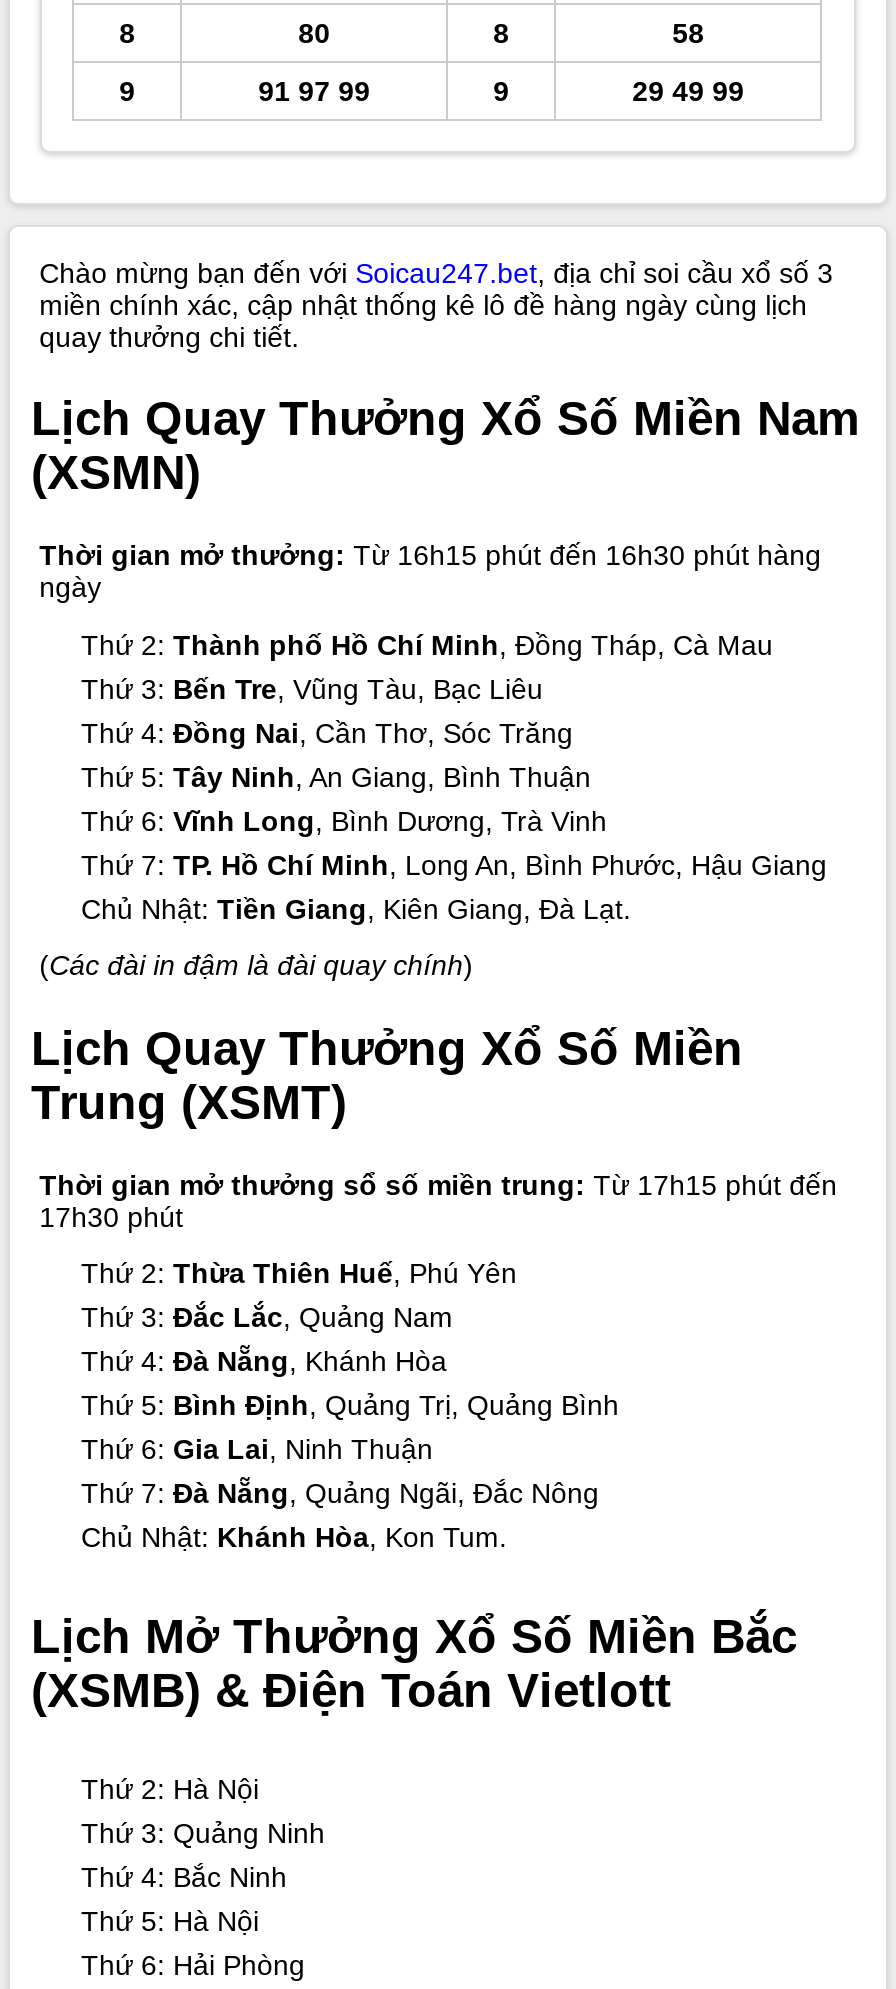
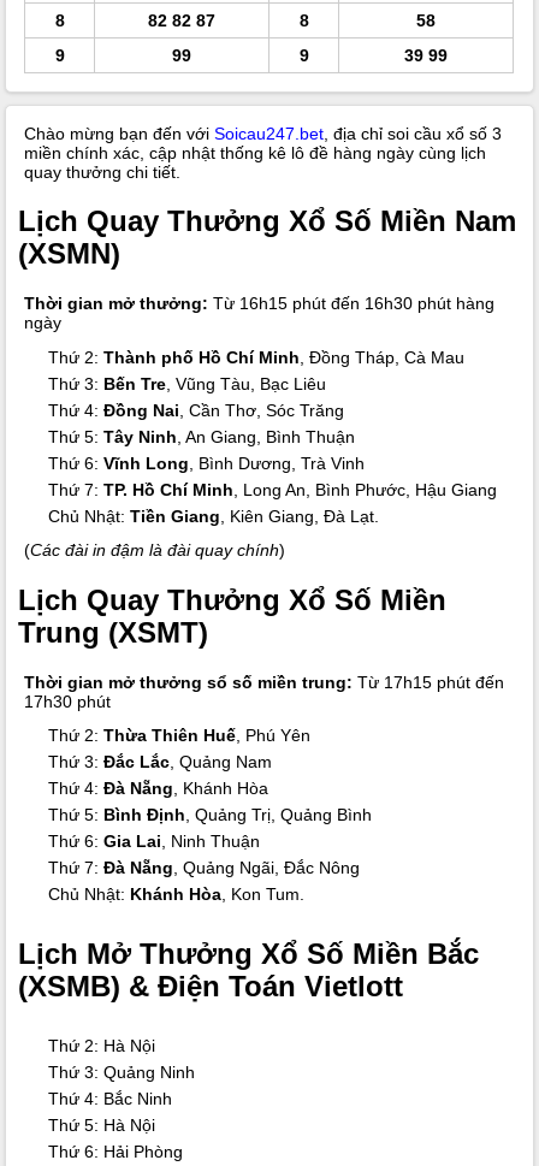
- 80
+ 82 82 87

- 91 97 99
+ 99

- 29 49 99
+ 39 99
